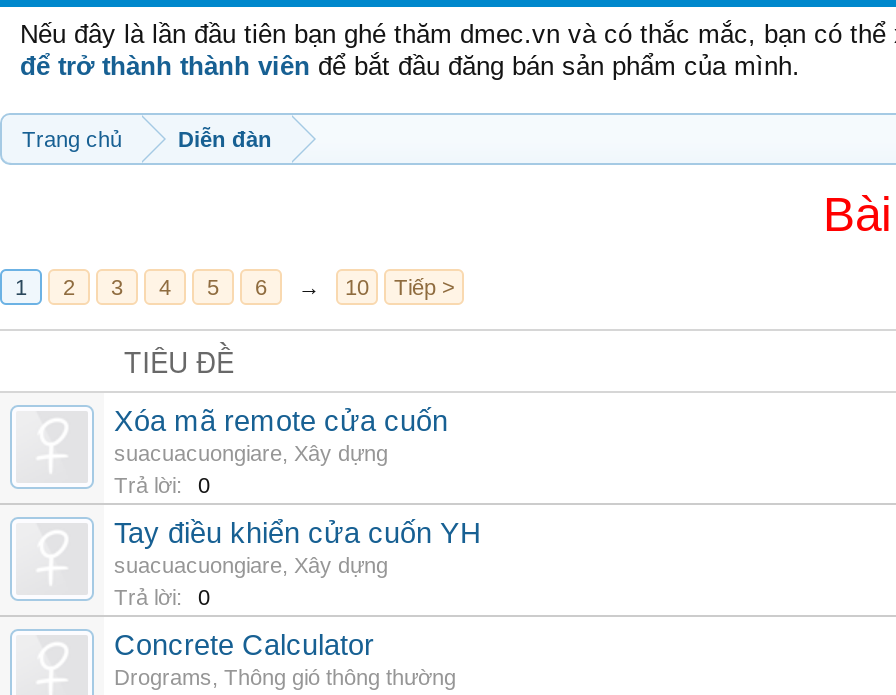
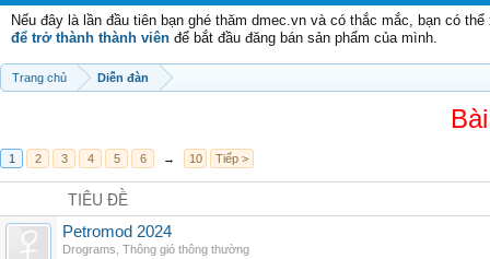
- Xóa mã remote cửa cuốn
- suacuacuongiare, Xây dựng
- Trả lời:
- 0
- Tay điều khiển cửa cuốn YH
- suacuacuongiare, Xây dựng
- Trả lời:
- 0
- Concrete Calculator
+ Petromod 2024
